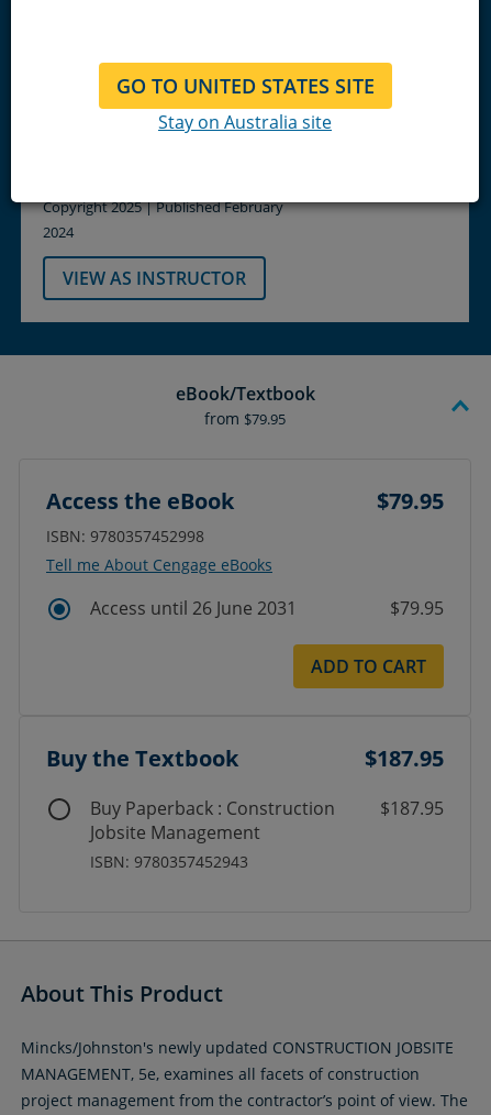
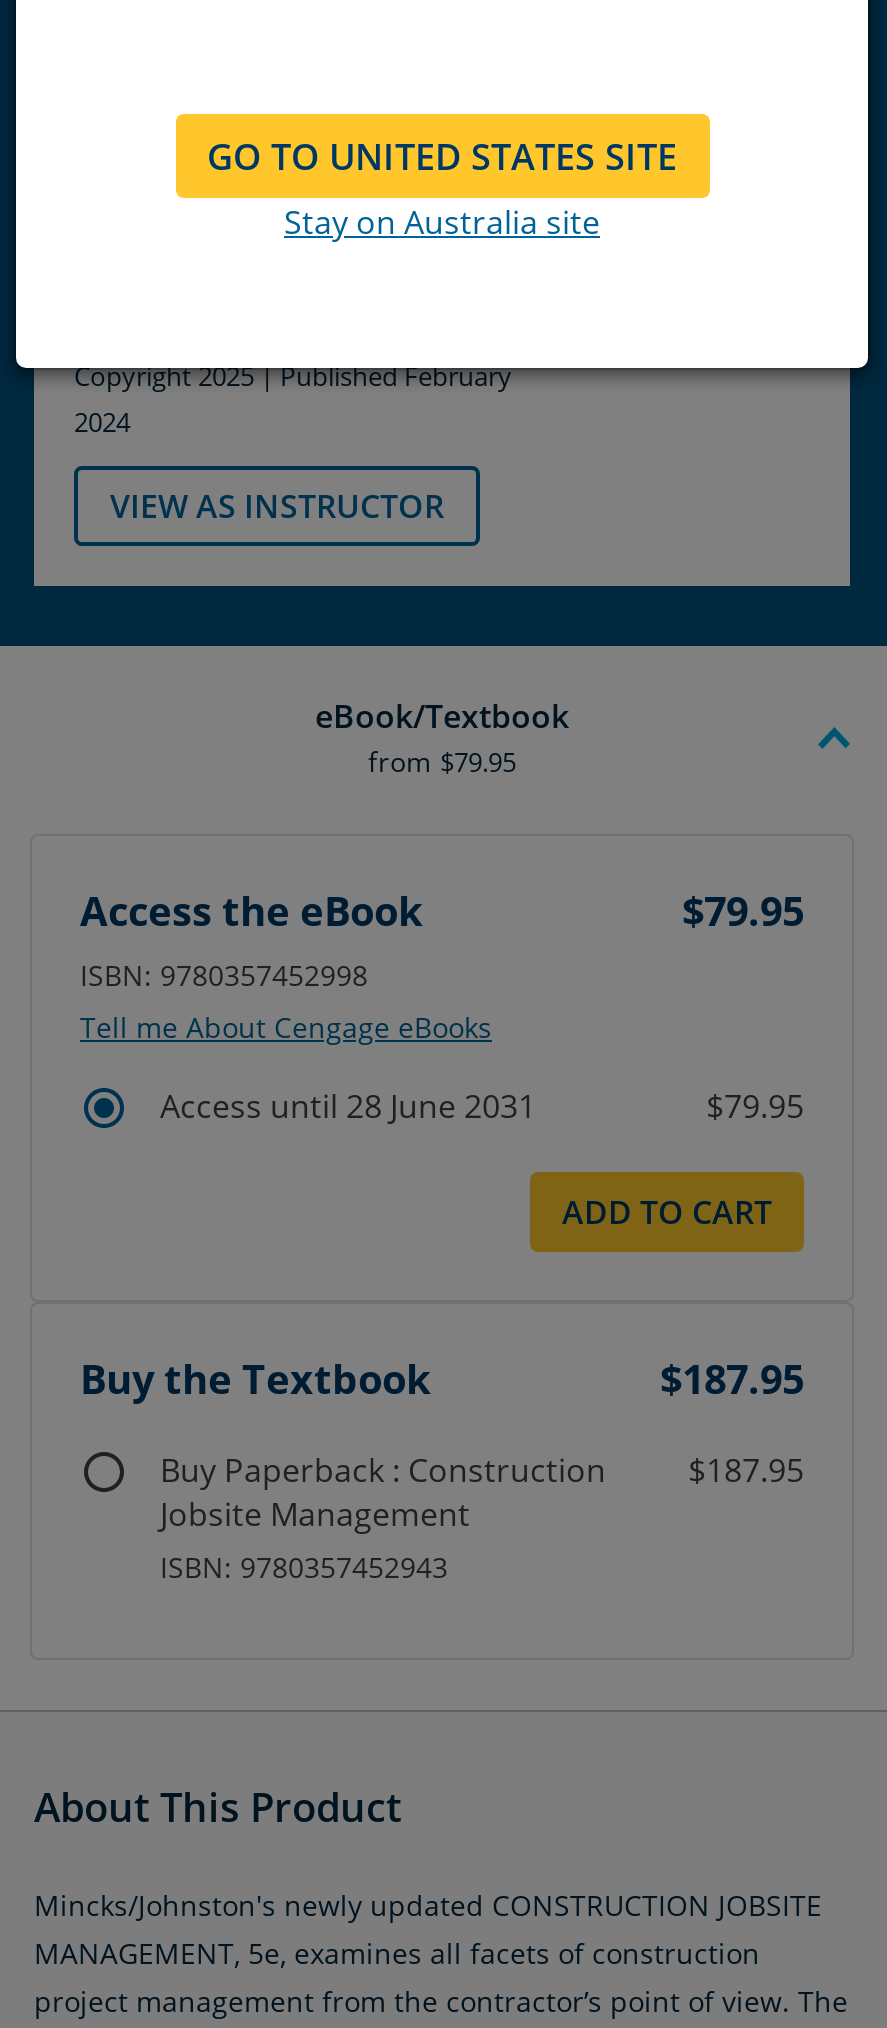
- Access until 26 June 2031
+ Access until 28 June 2031
